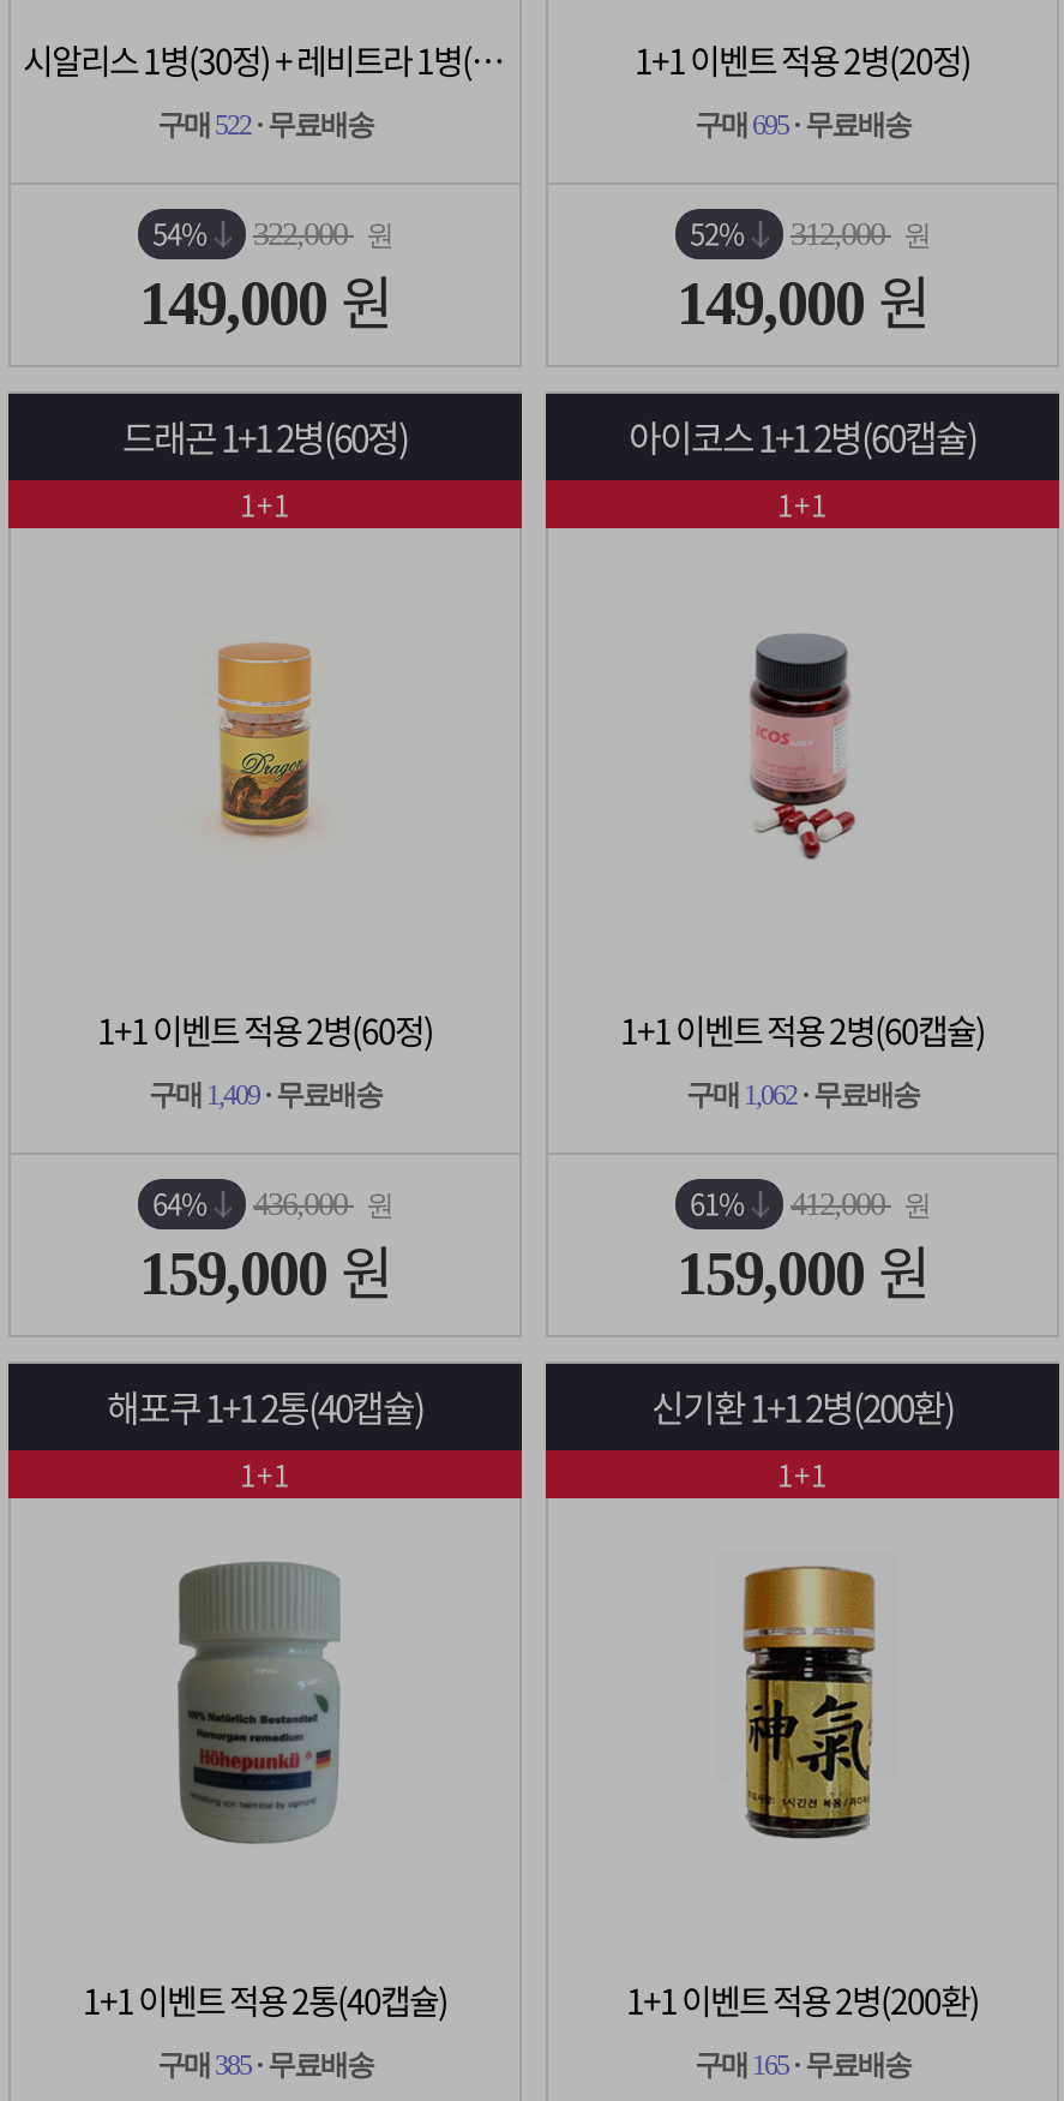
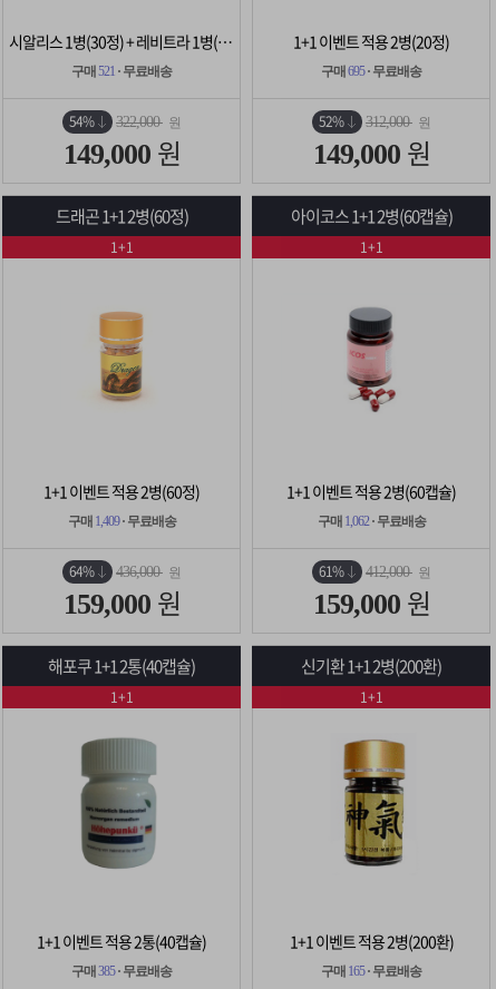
- 구매 522 · 무료배송
+ 구매 521 · 무료배송
